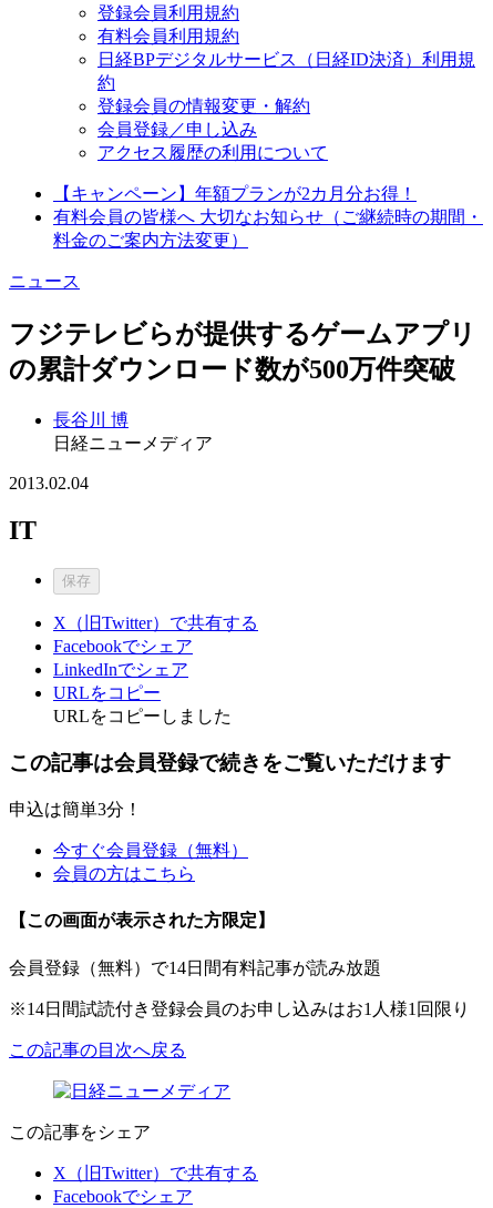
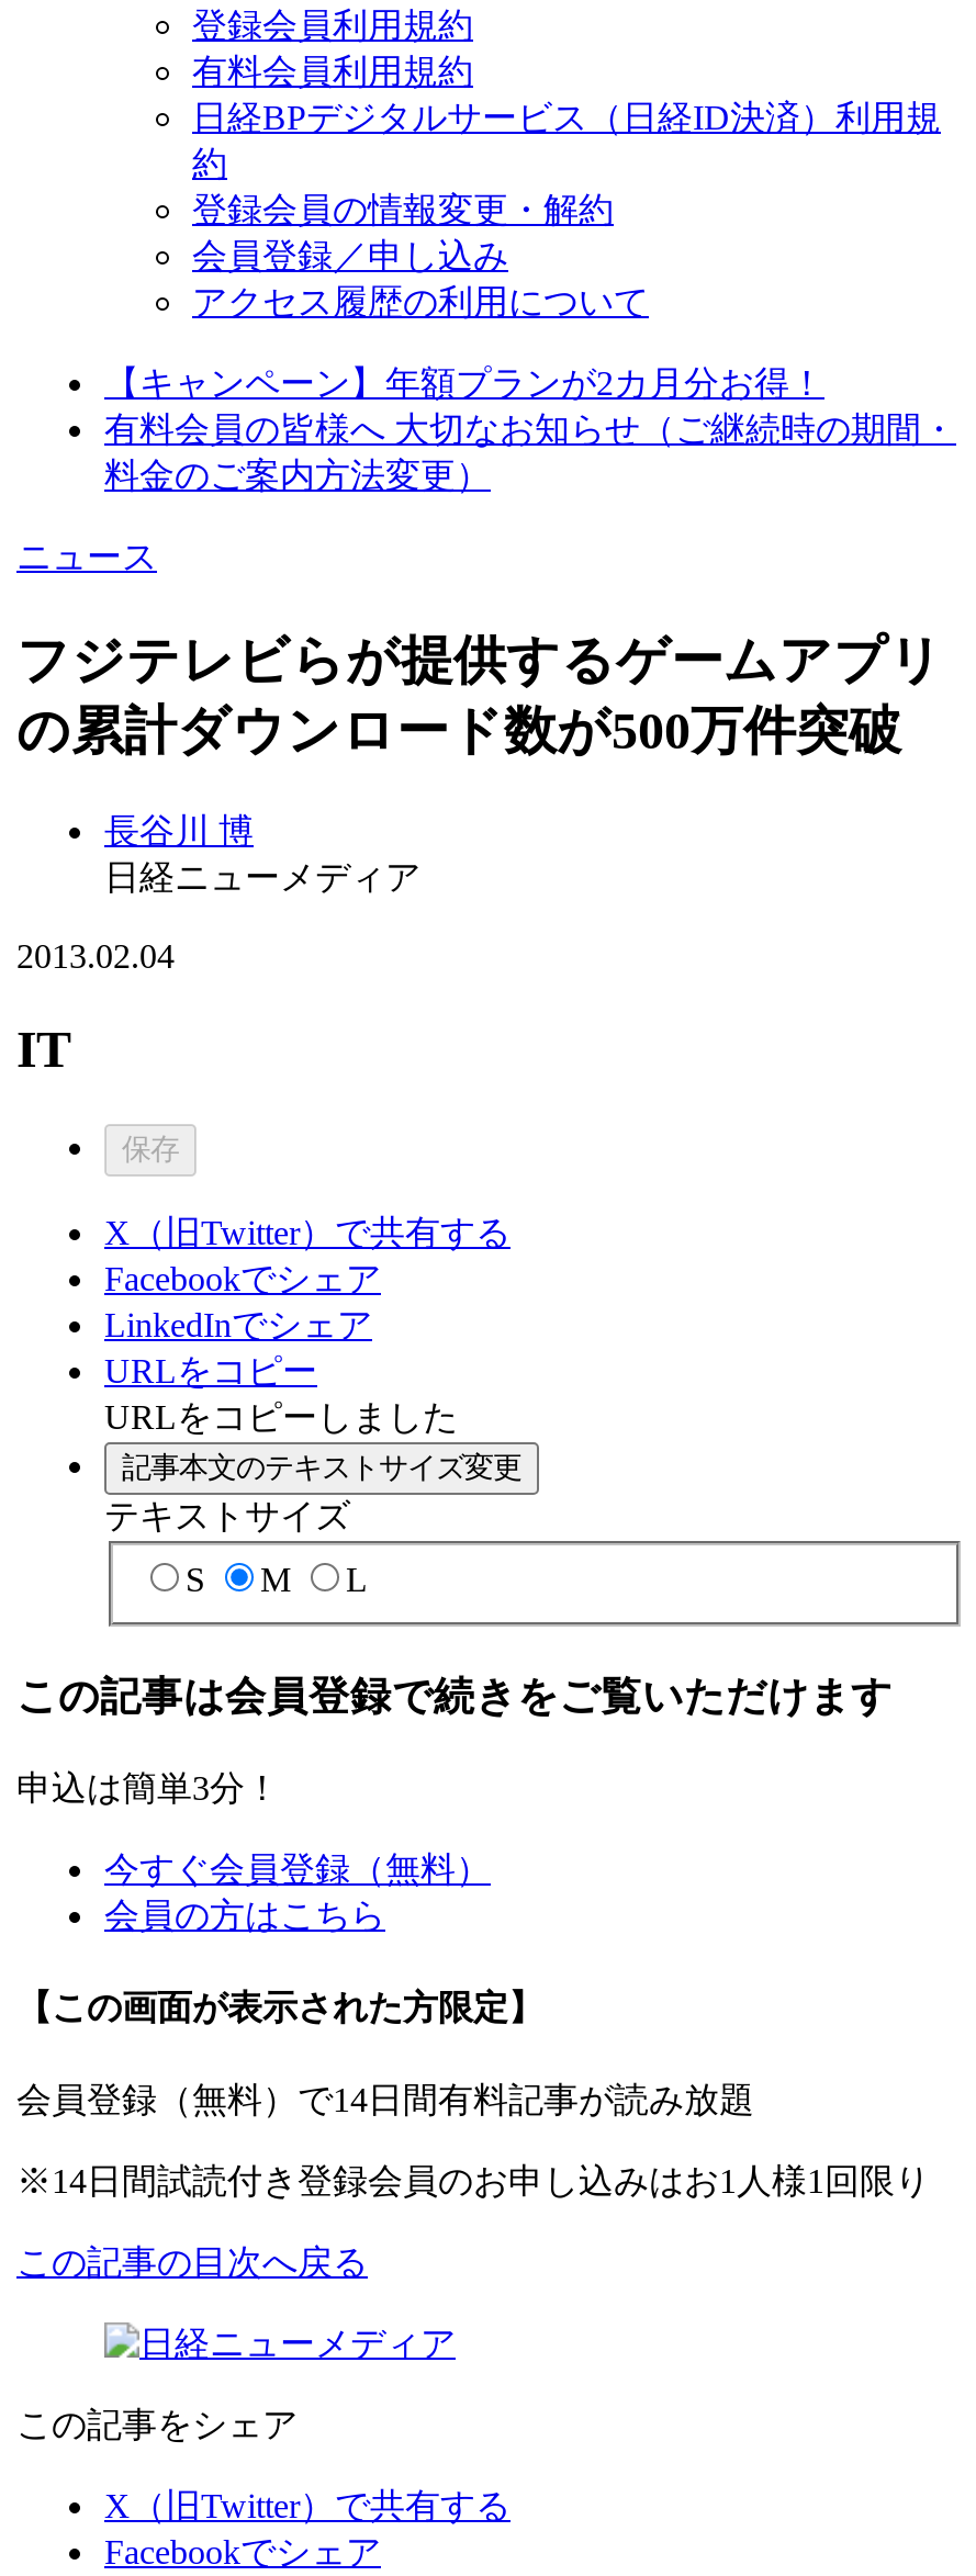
+ 記事本文のテキストサイズ変更
+ テキストサイズ
+ S
+ M
+ L
